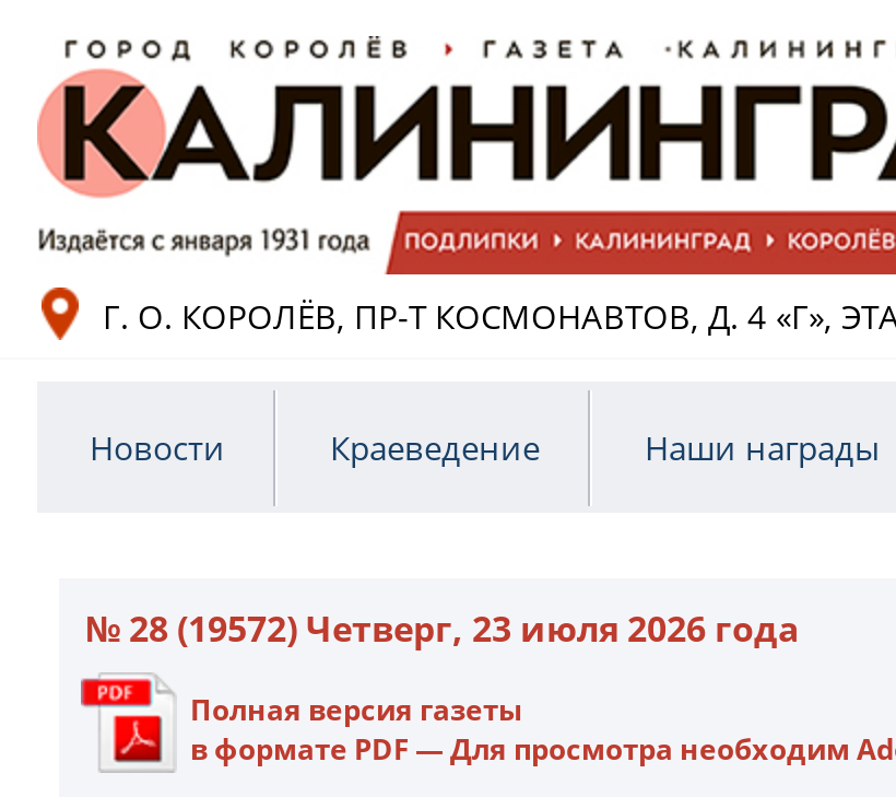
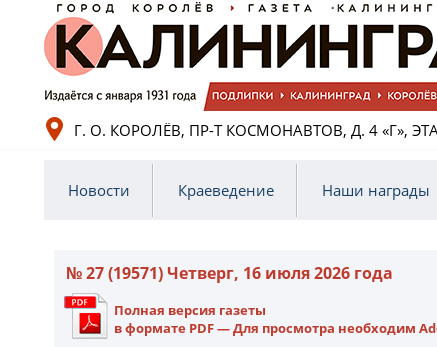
- № 28 (19572) Четверг, 23 июля 2026 года
+ № 27 (19571) Четверг, 16 июля 2026 года
